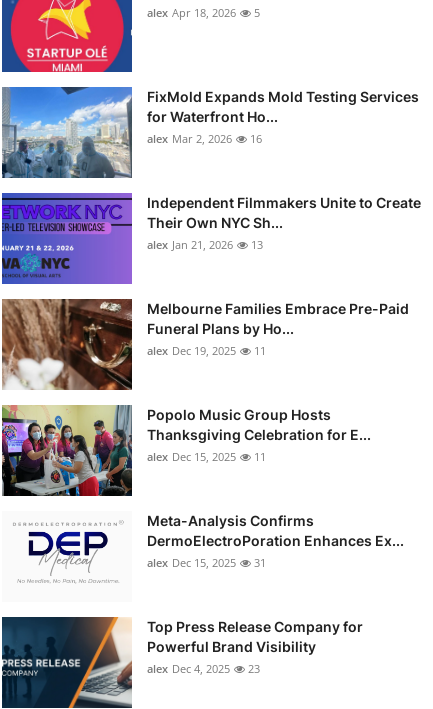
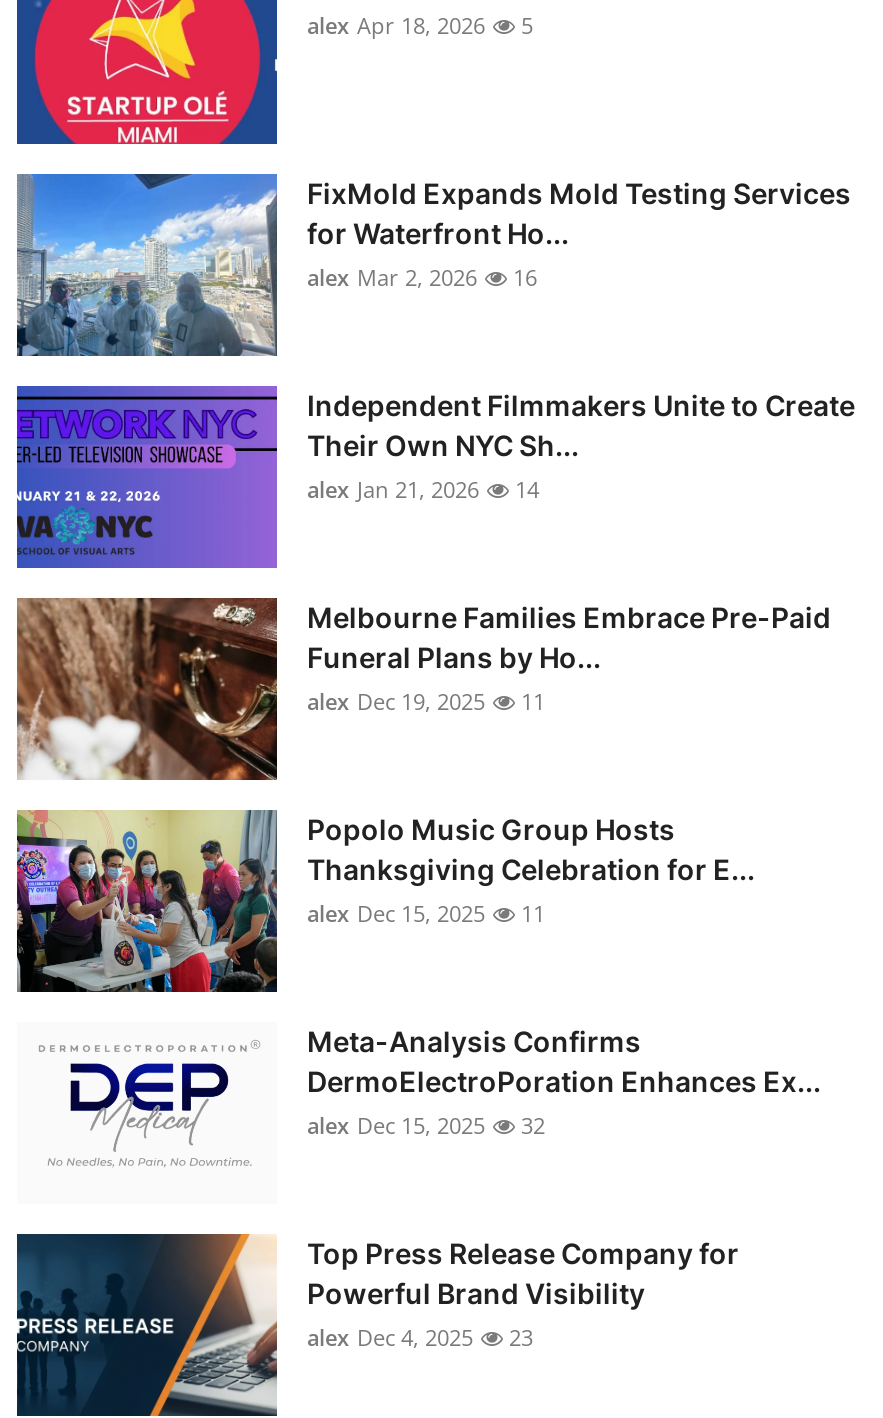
- alex Jan 21, 2026 13
+ alex Jan 21, 2026 14

- alex Dec 15, 2025 31
+ alex Dec 15, 2025 32
